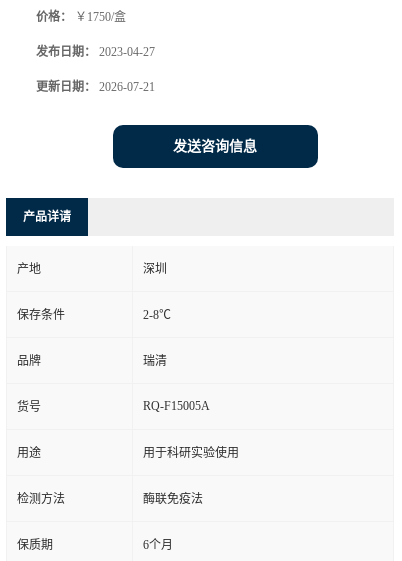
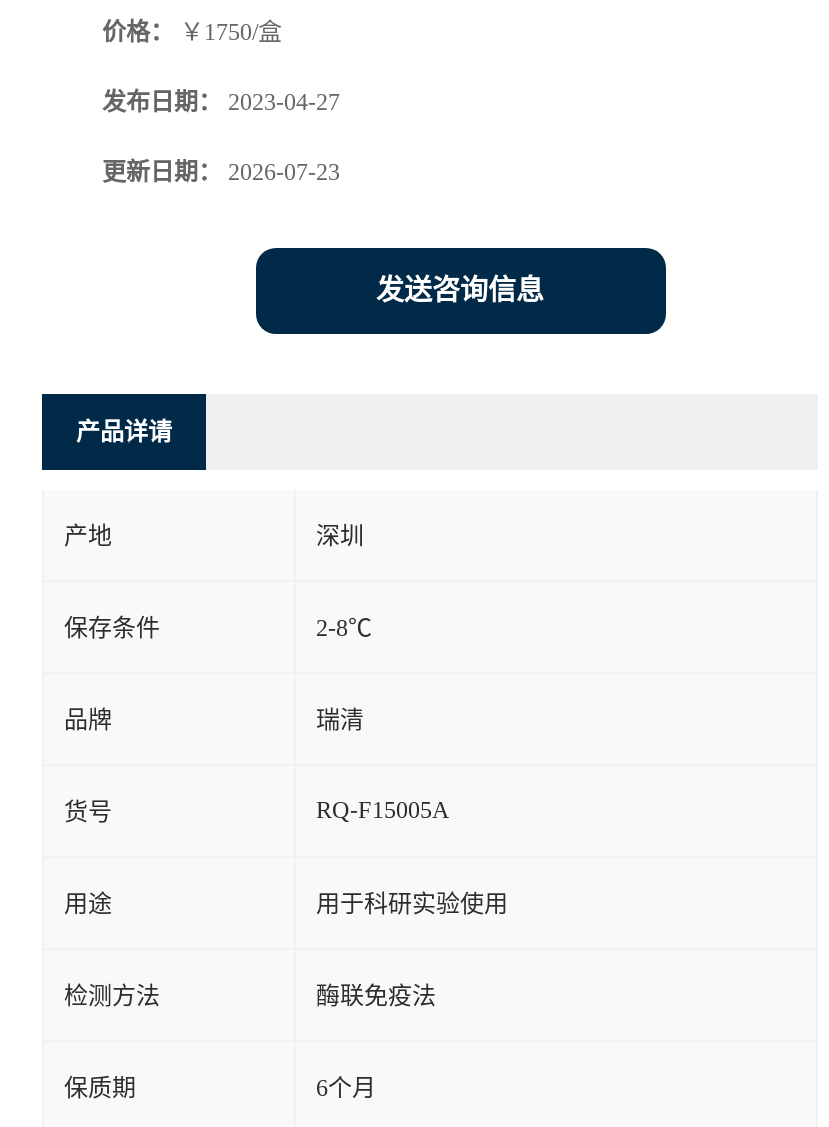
- 更新日期：2026-07-21
+ 更新日期：2026-07-23
